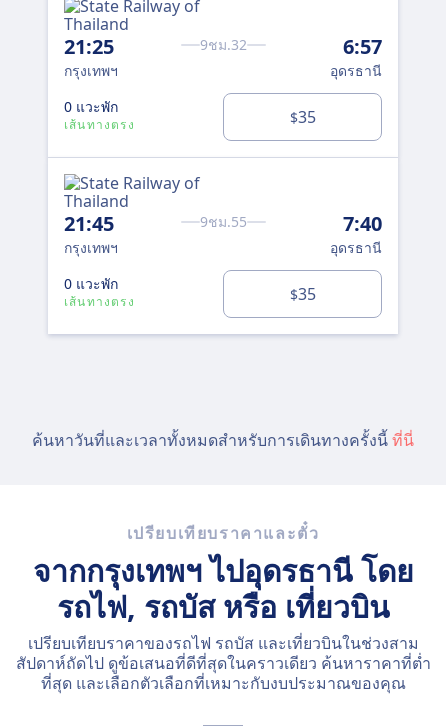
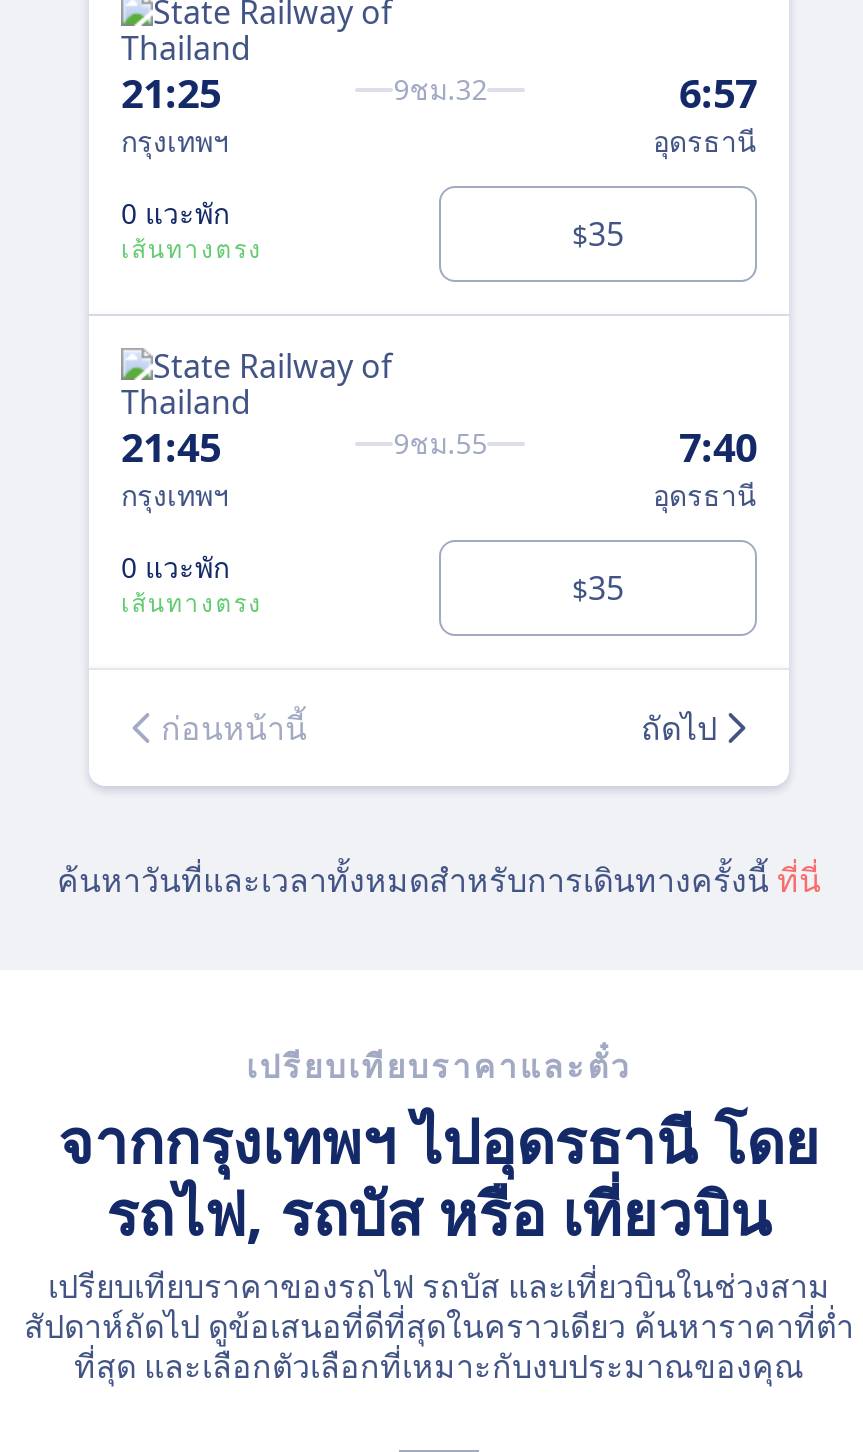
+ ก่อนหน้านี้
+ ถัดไป
